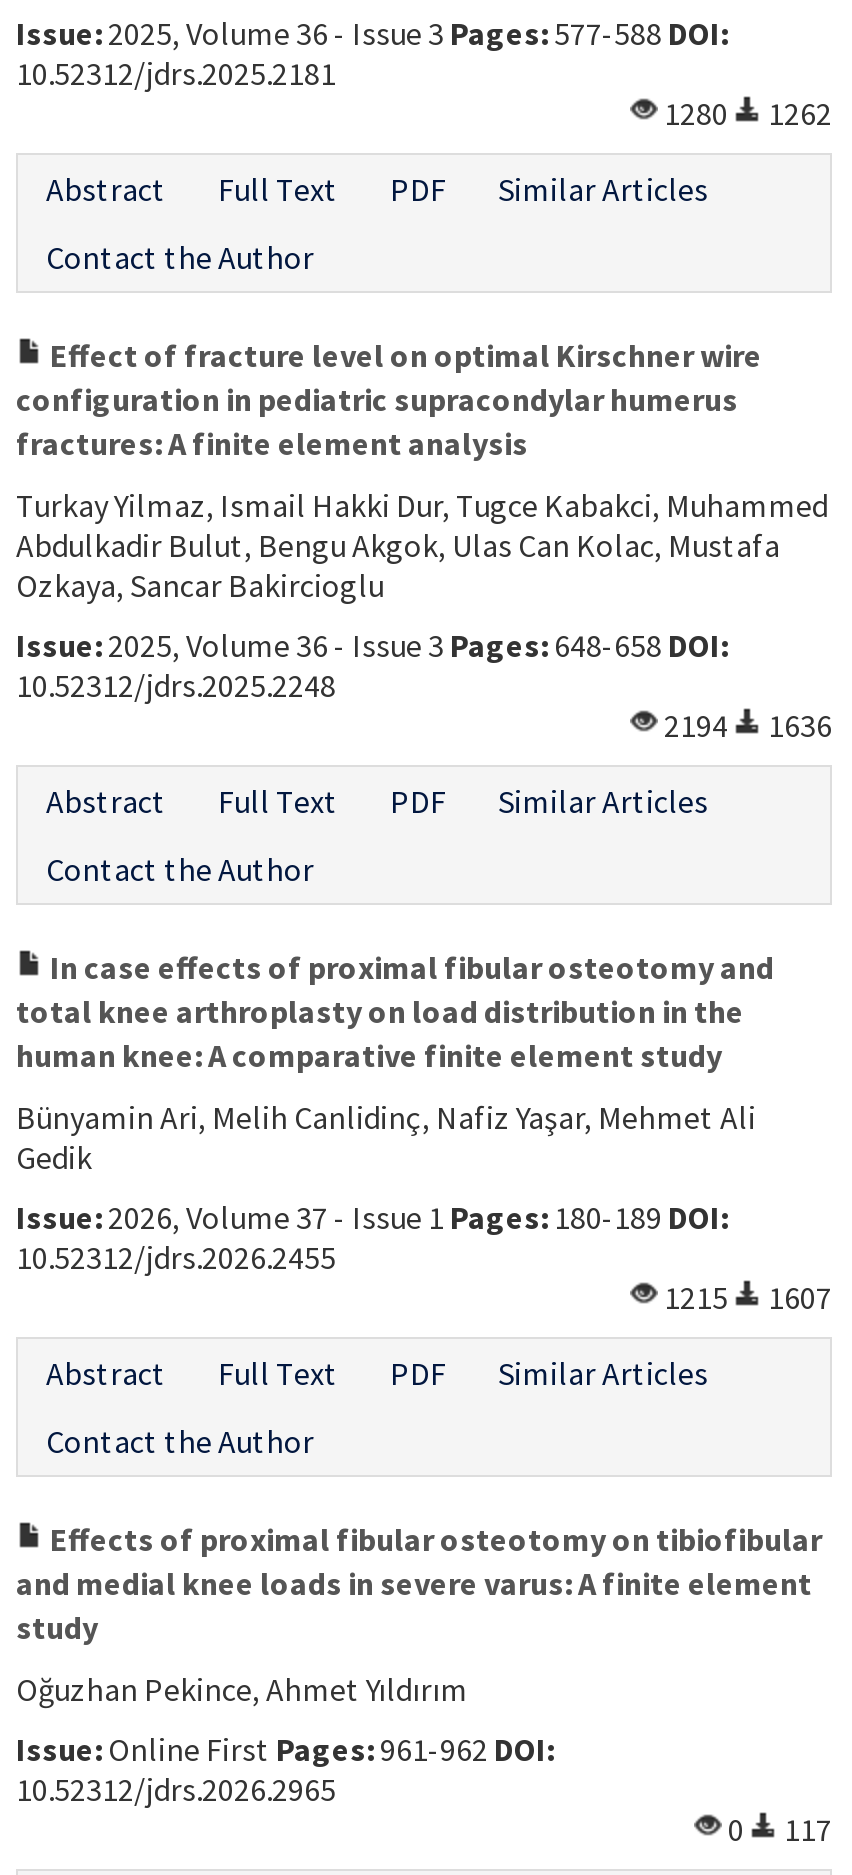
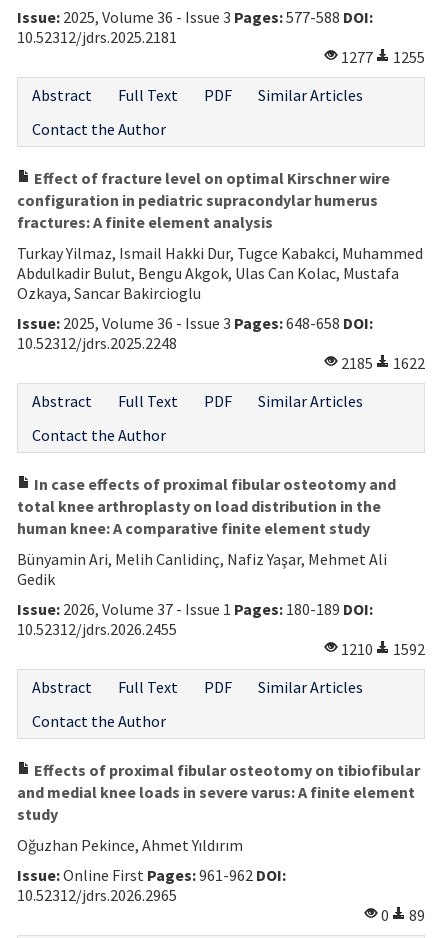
- 1280
+ 1277

- 1262
+ 1255

- 2194
+ 2185

- 1636
+ 1622

- 1215
+ 1210

- 1607
+ 1592

- 0 117
+ 0 89
